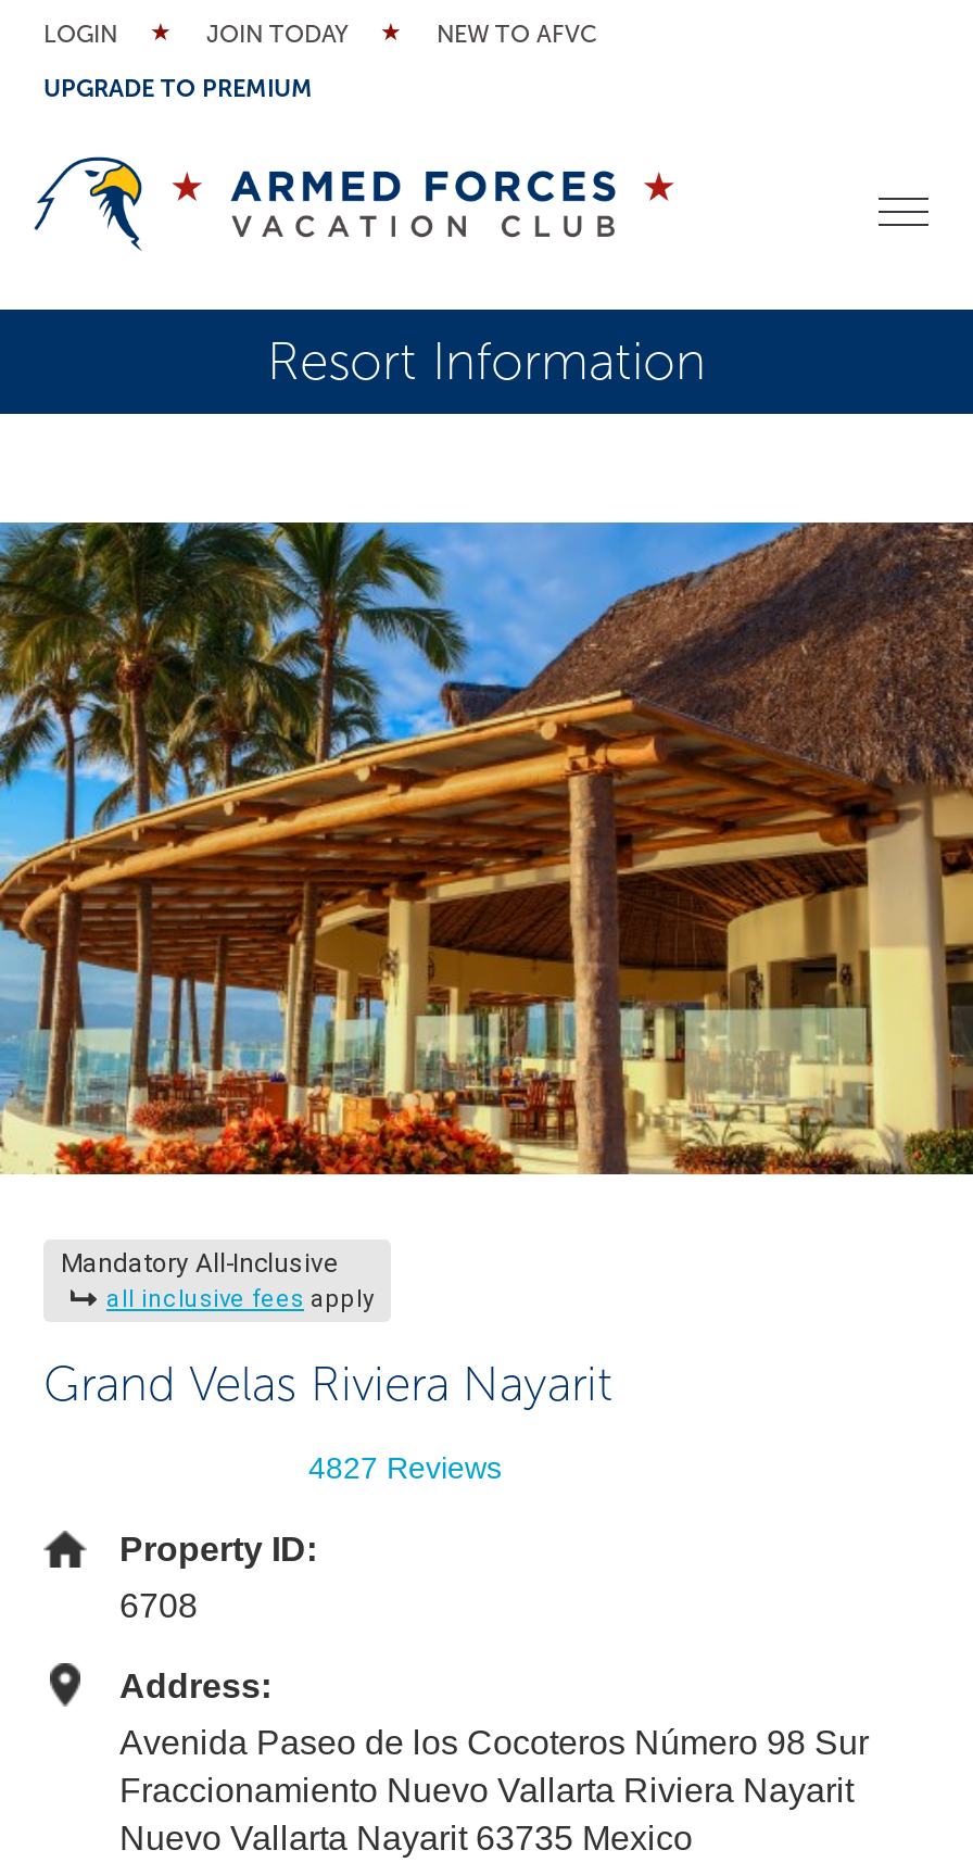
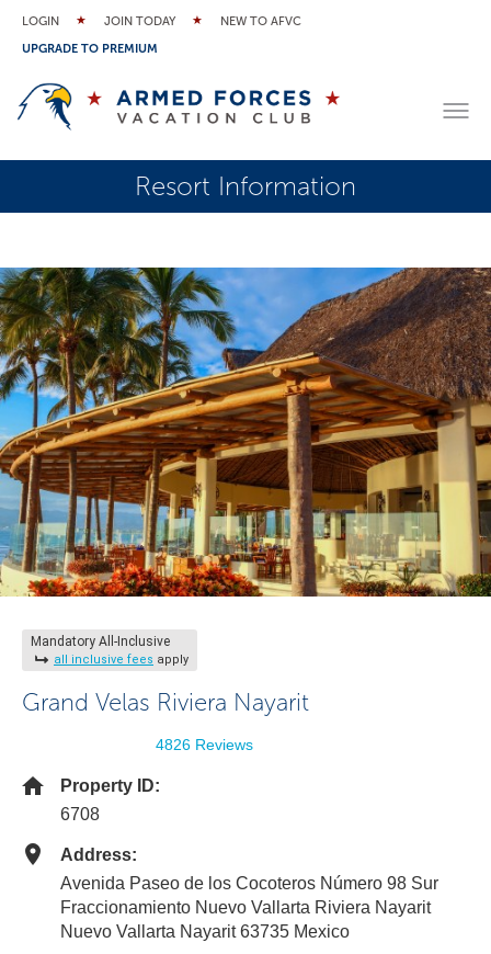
- 4827 Reviews
+ 4826 Reviews
